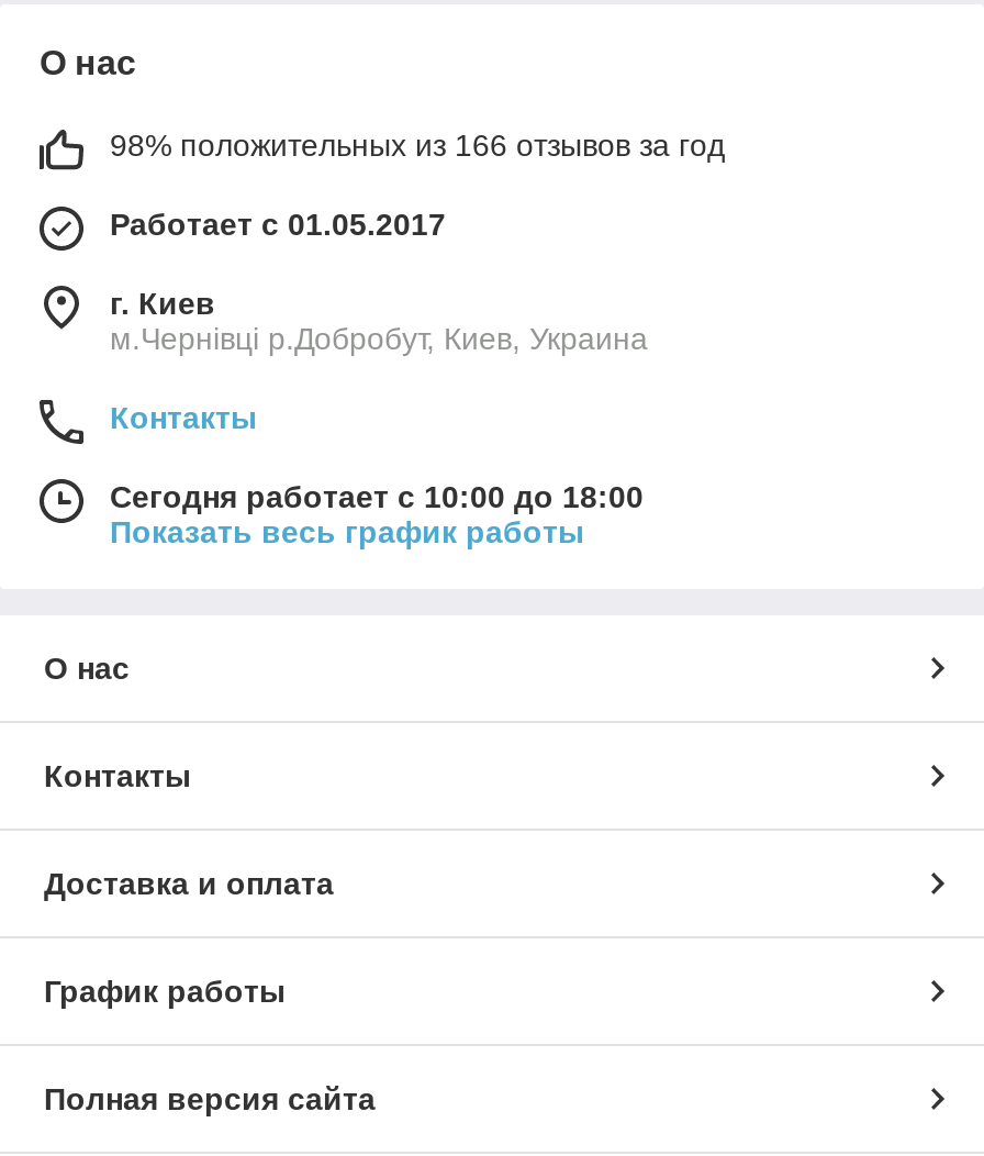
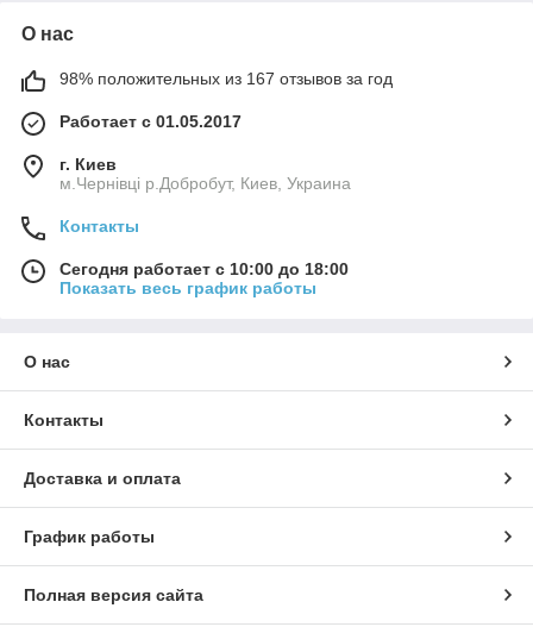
- 98% положительных из 166 отзывов за год
+ 98% положительных из 167 отзывов за год
